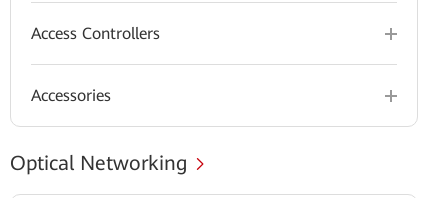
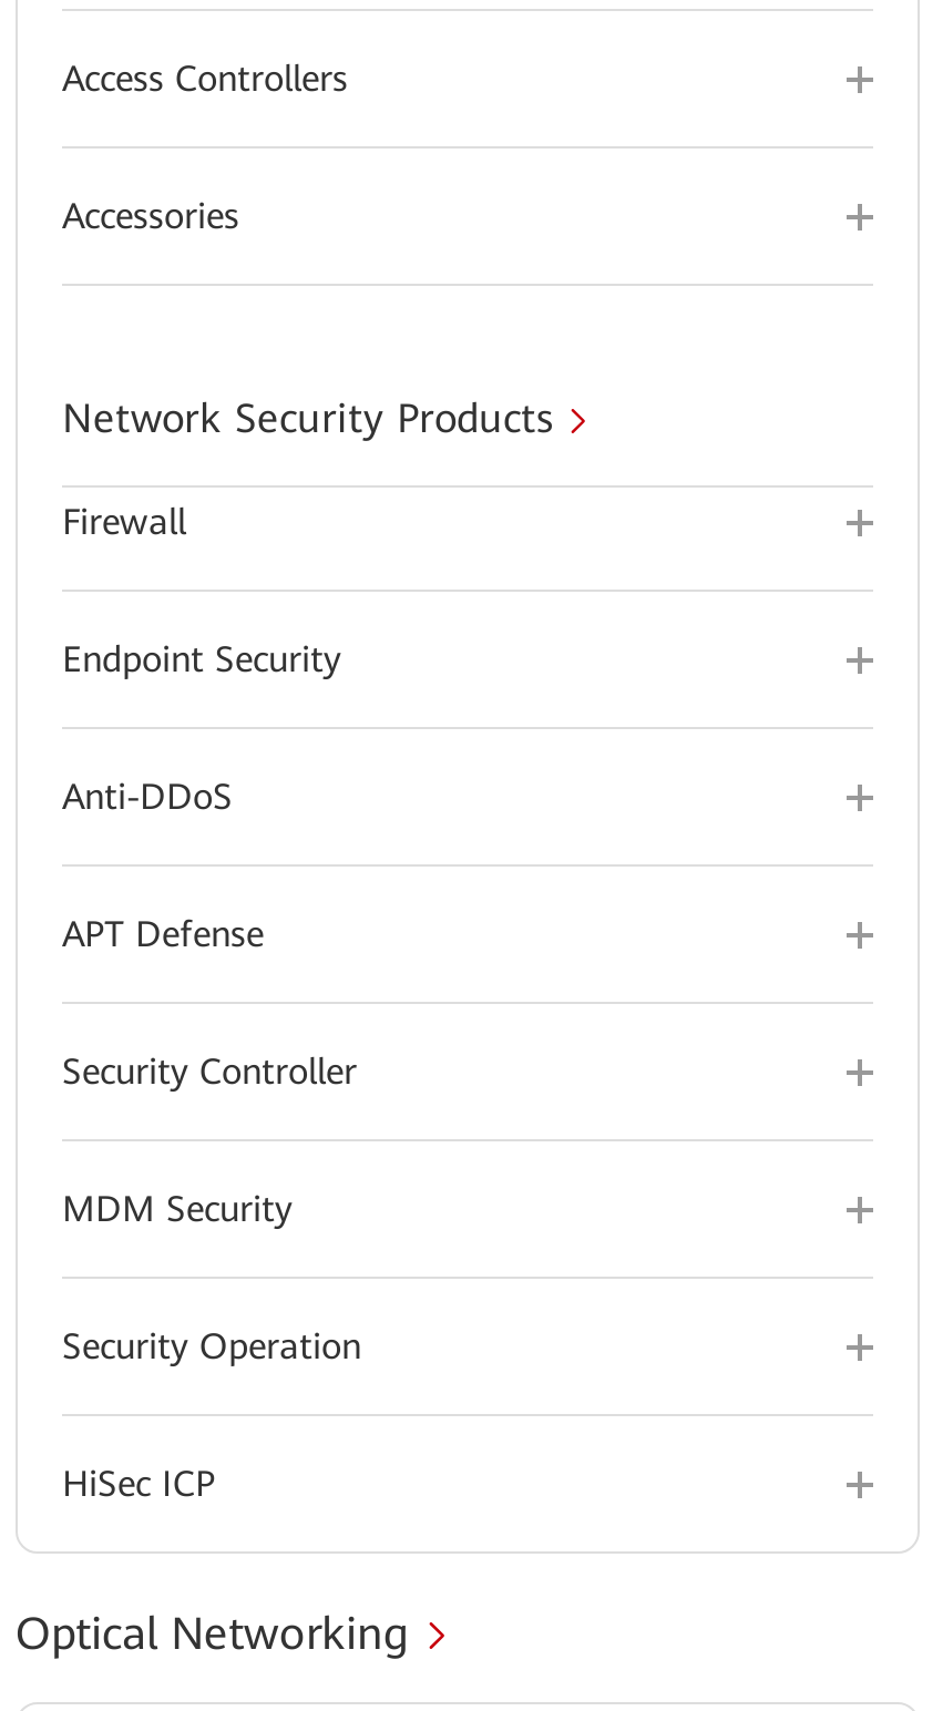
+ Network Security Products
+ Firewall
+ Endpoint Security
+ Anti-DDoS
+ APT Defense
+ Security Controller
+ MDM Security
+ Security Operation
+ HiSec ICP
